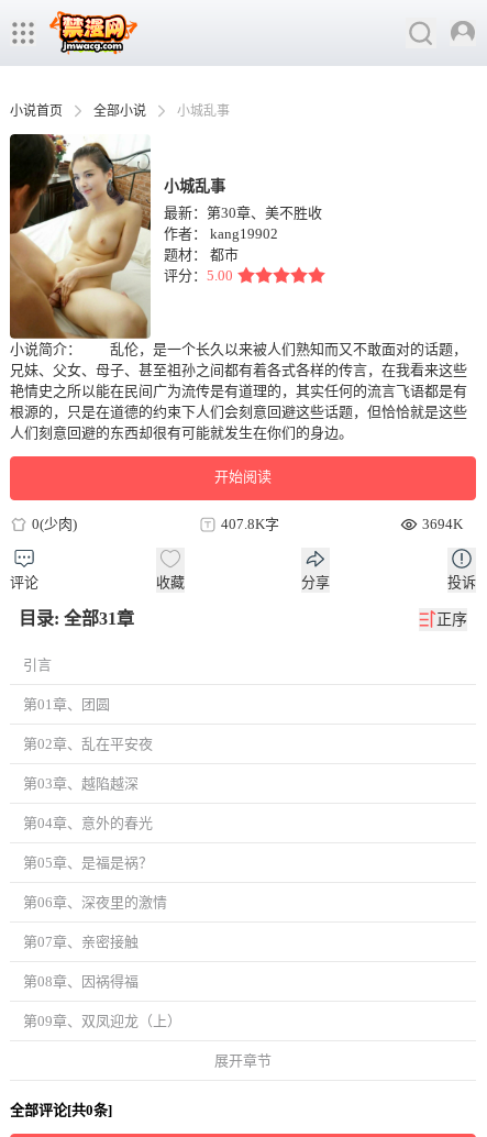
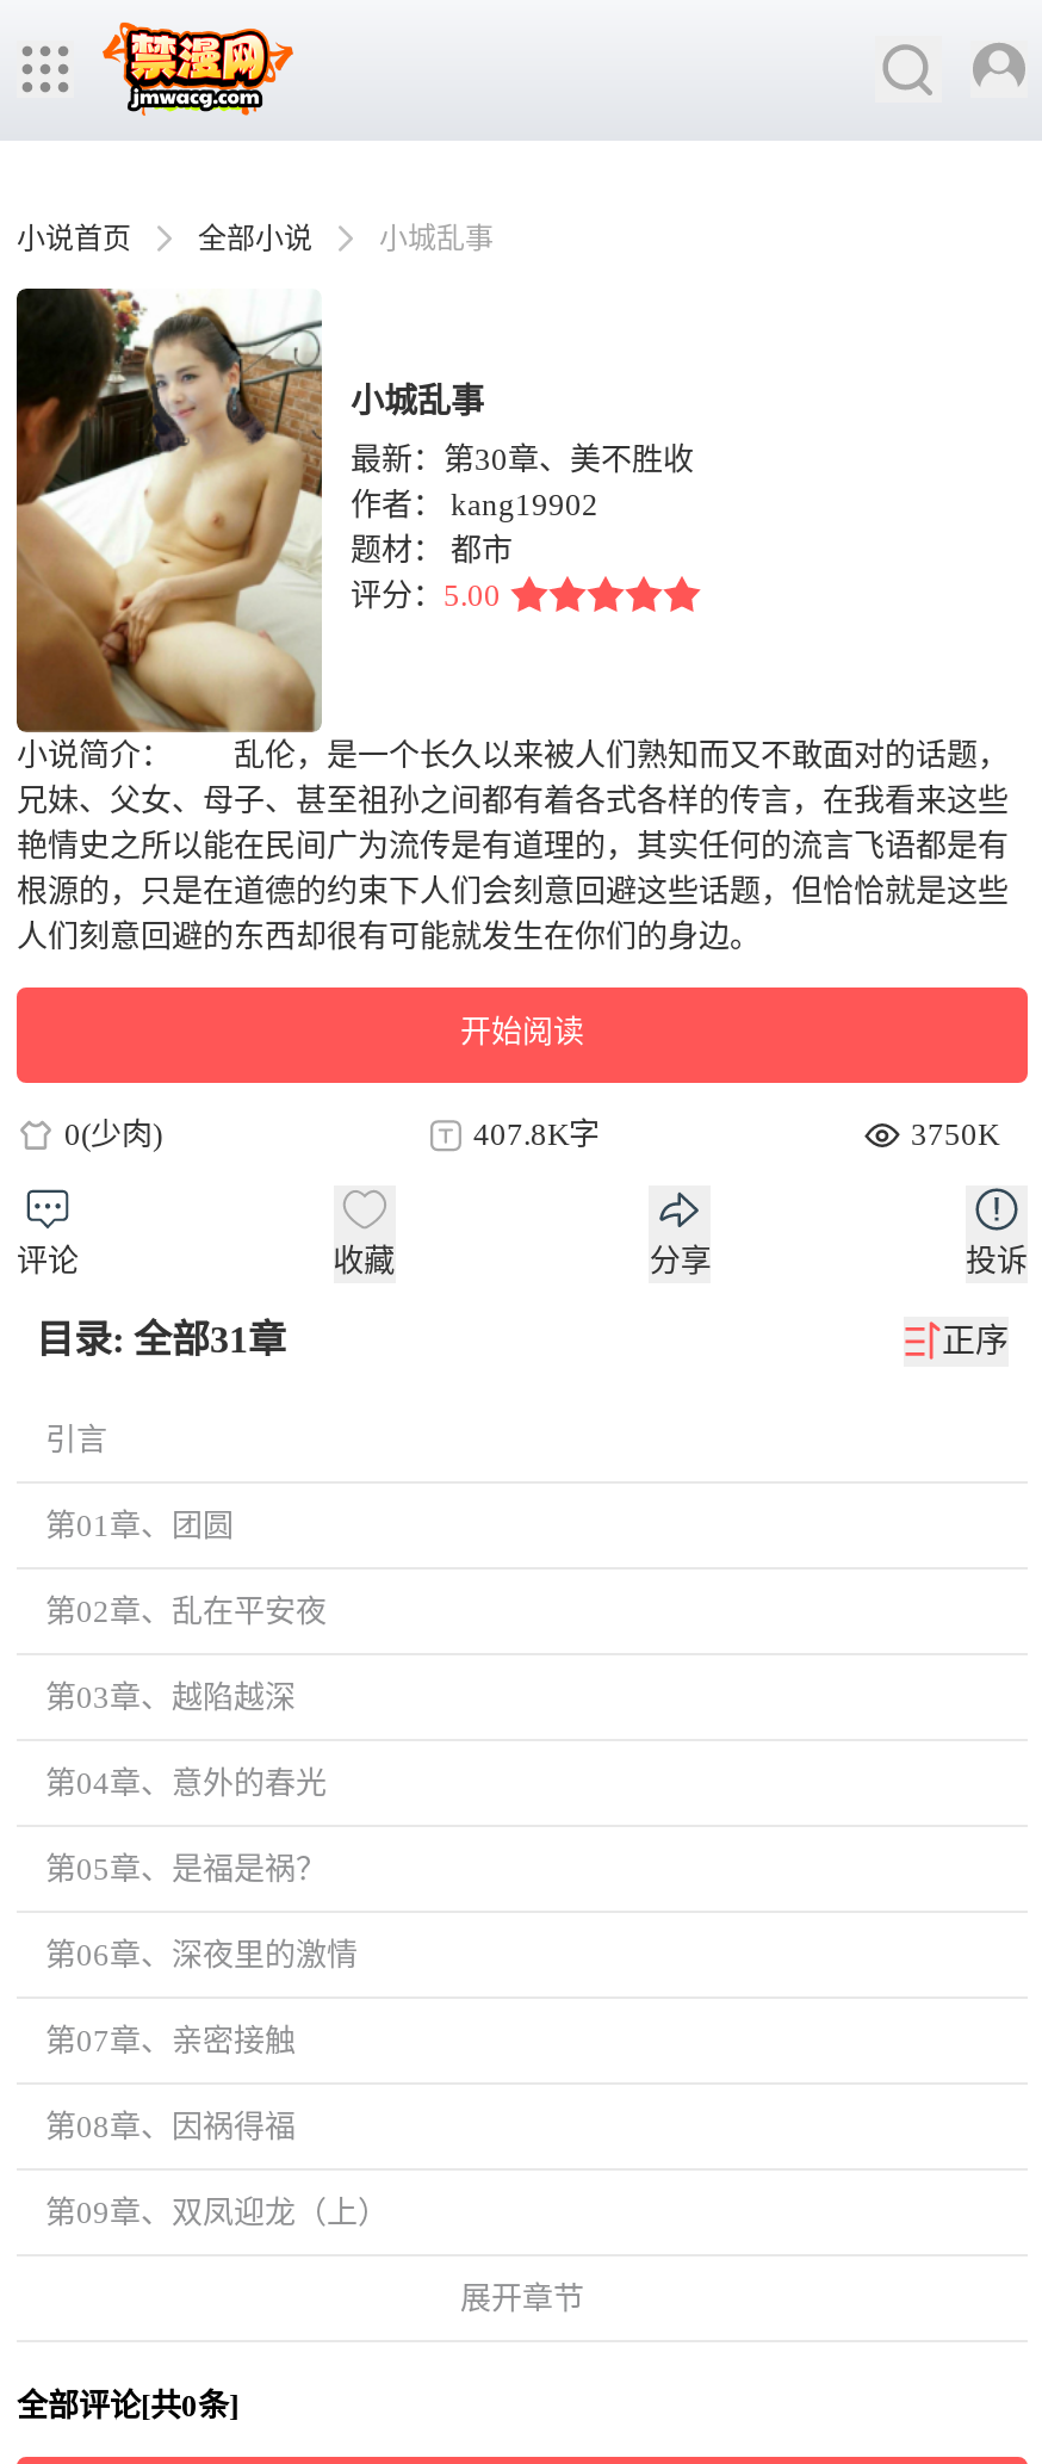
- 3694K
+ 3750K
